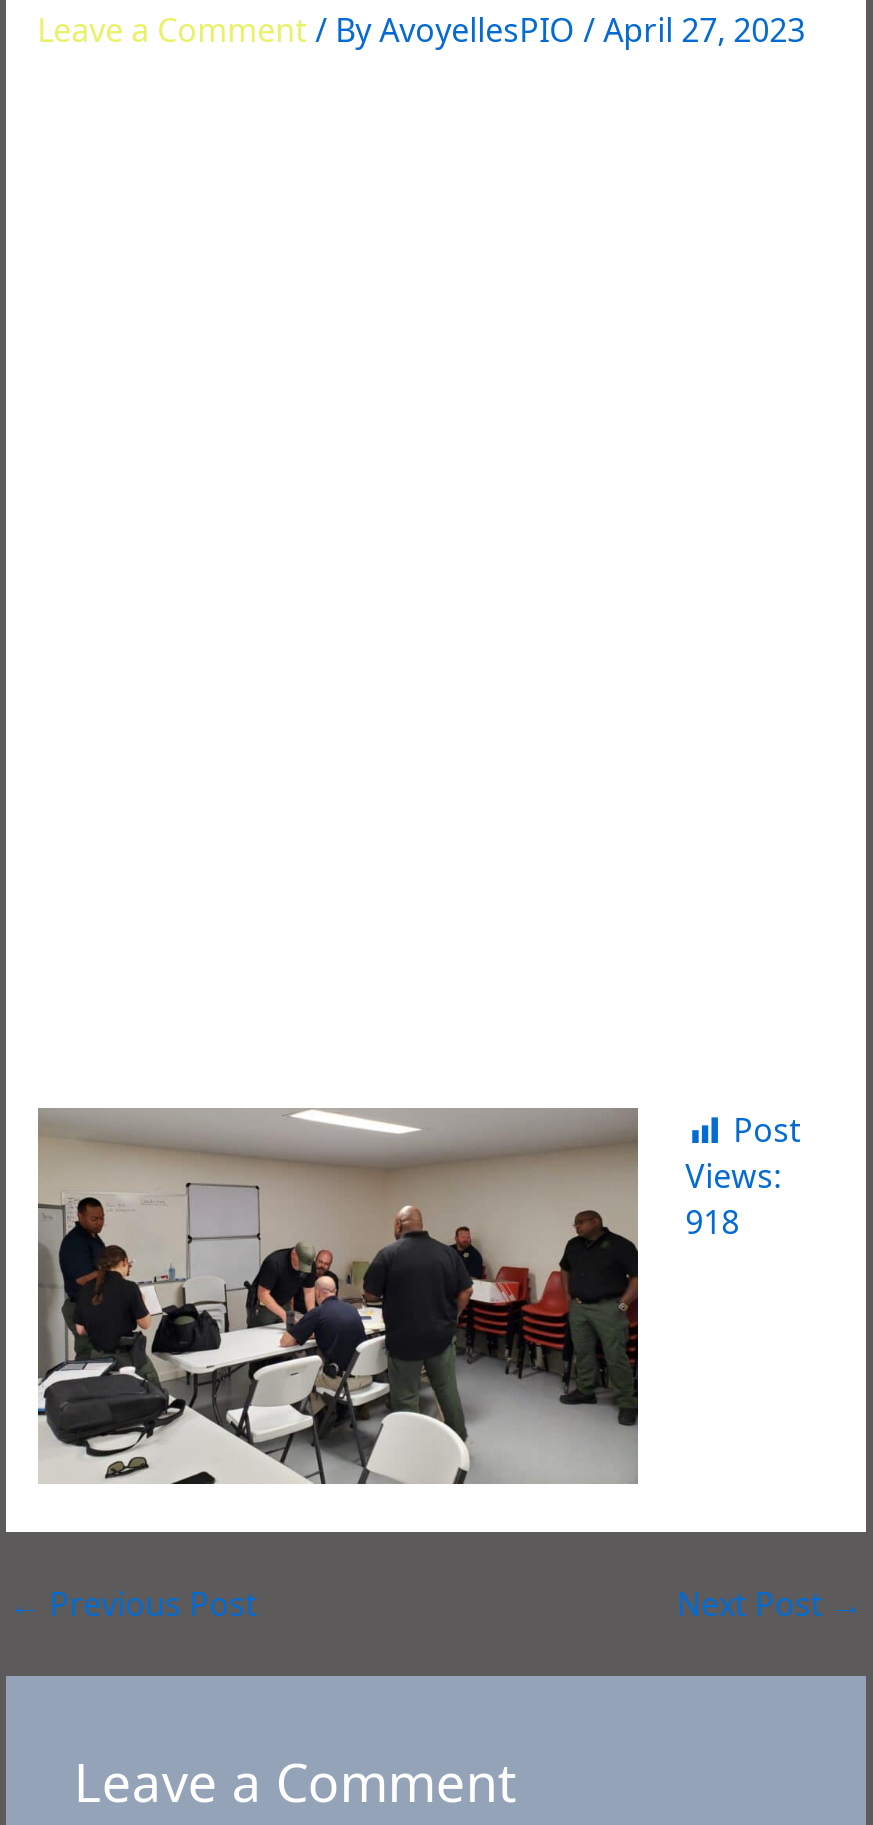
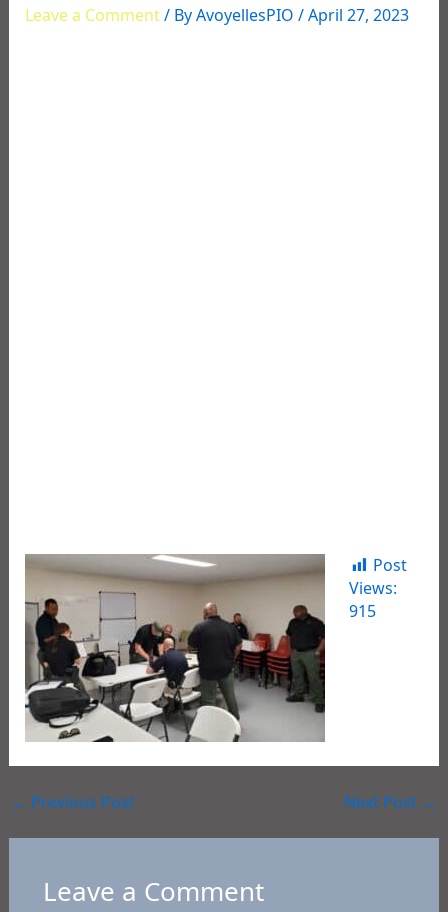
- 918
+ 915
